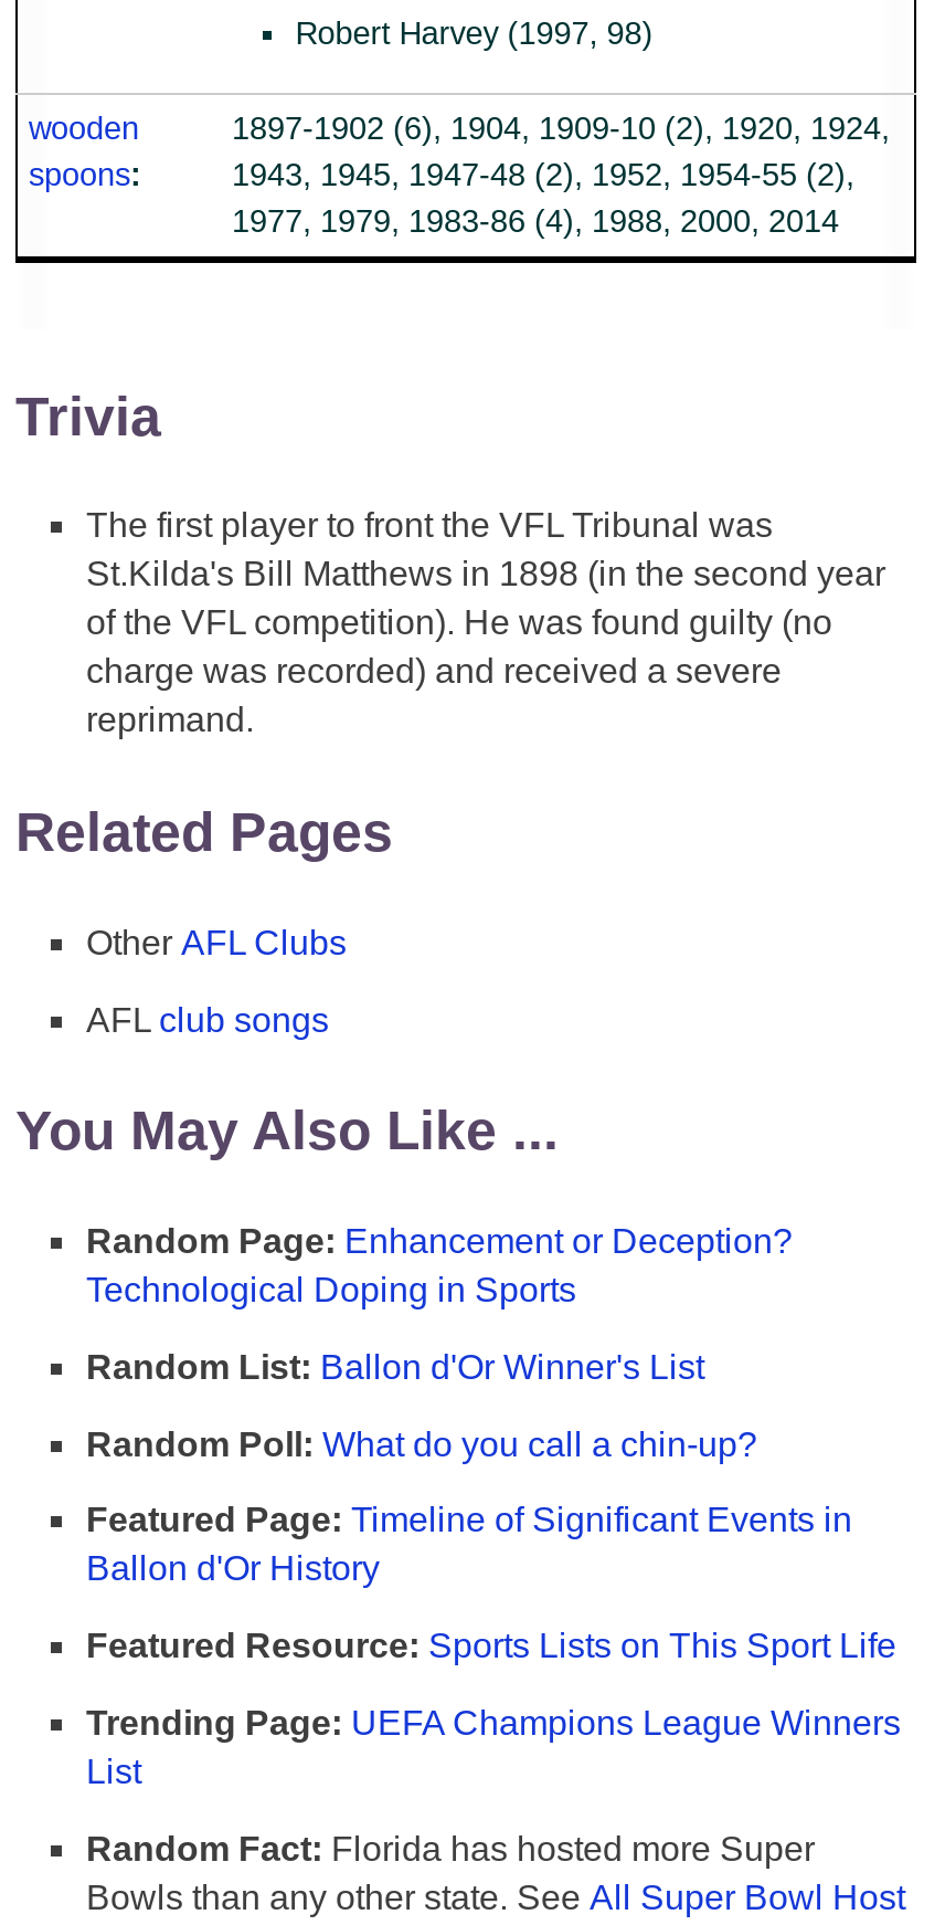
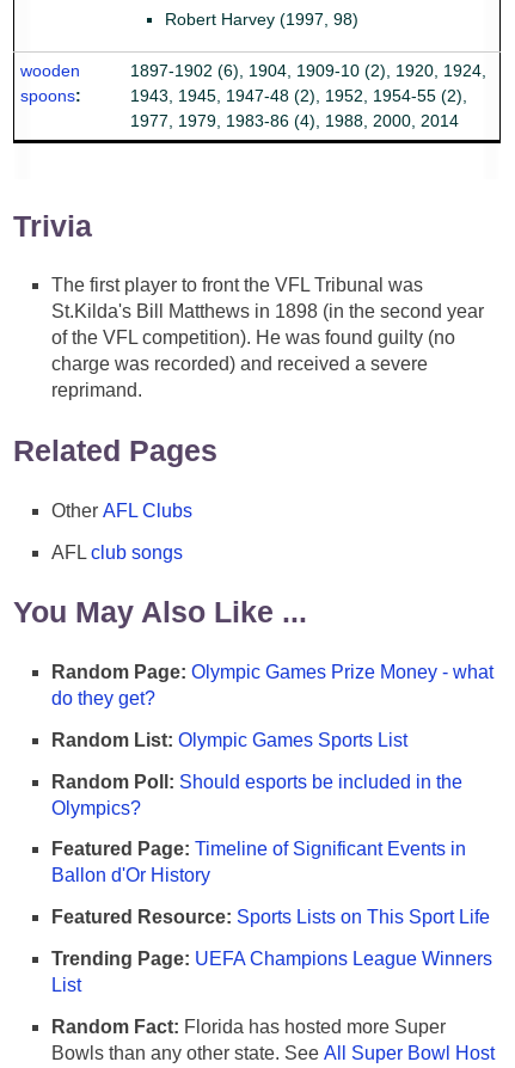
- Random Page: Enhancement or Deception?
- Technological Doping in Sports
+ Random Page: Olympic Games Prize Money - what
+ do they get?

- Random List: Ballon d'Or Winner's List
+ Random List: Olympic Games Sports List

- Random Poll: What do you call a chin-up?
+ Random Poll: Should esports be included in the
+ Olympics?
